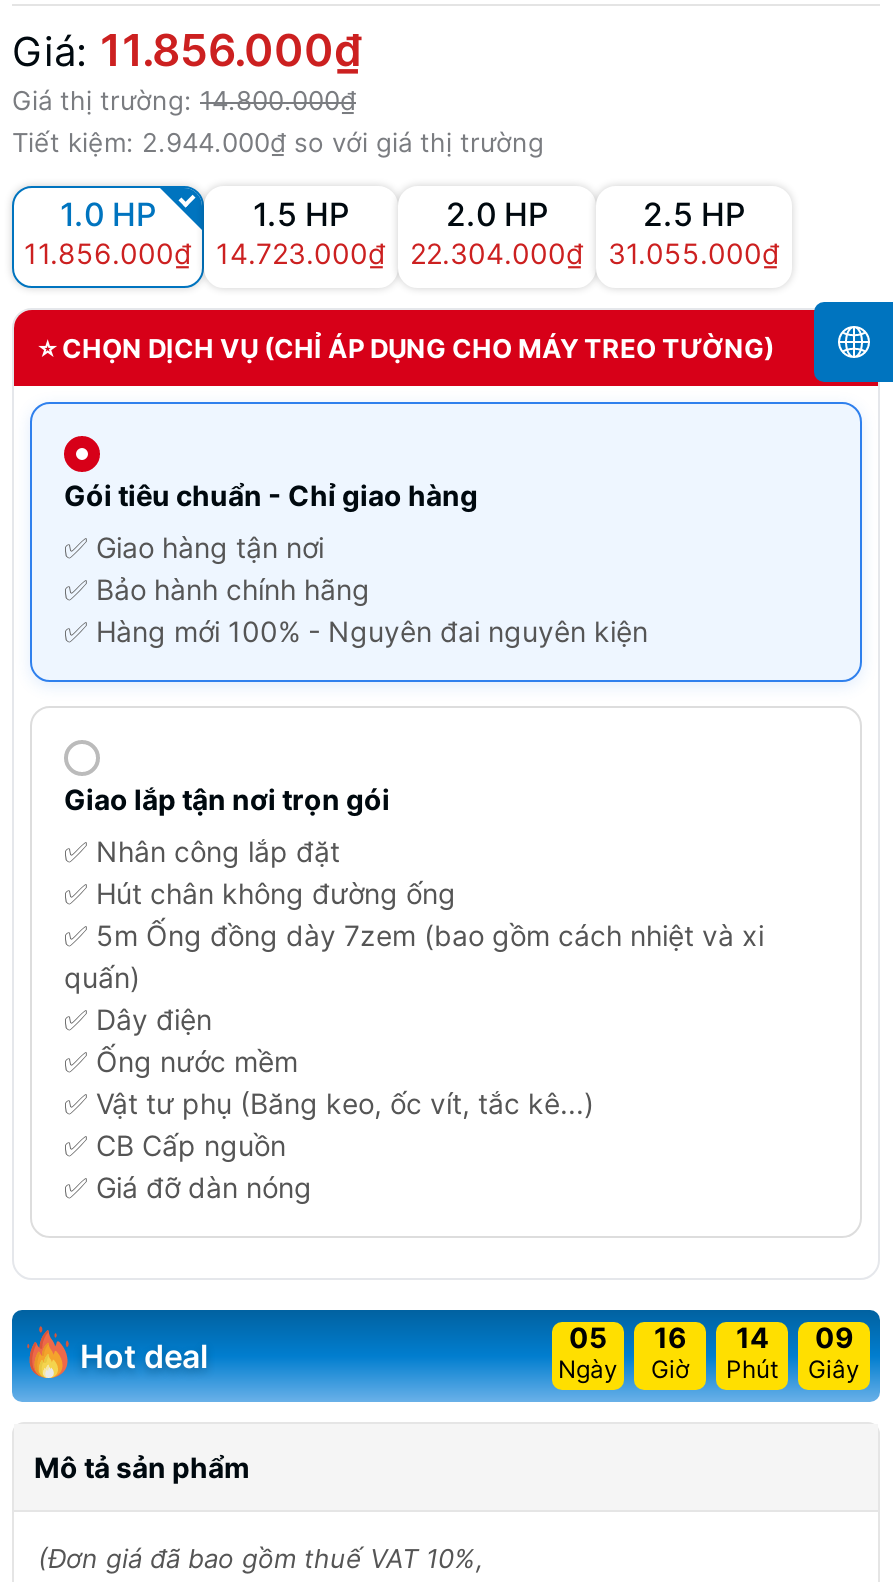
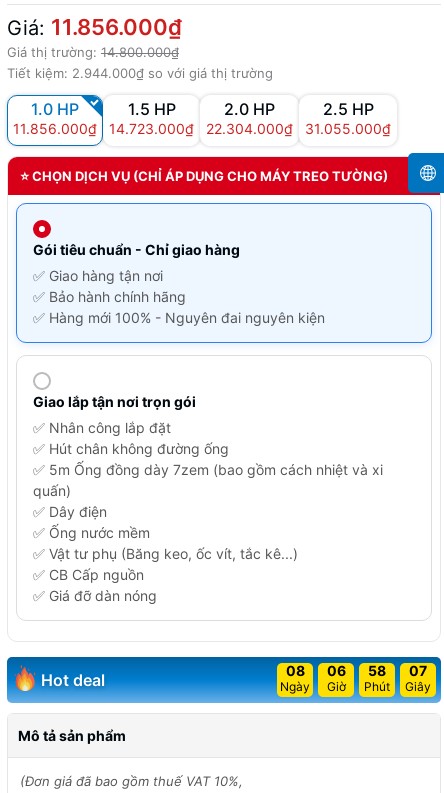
- 05
+ 08

- 16
+ 06

- 14
+ 58
